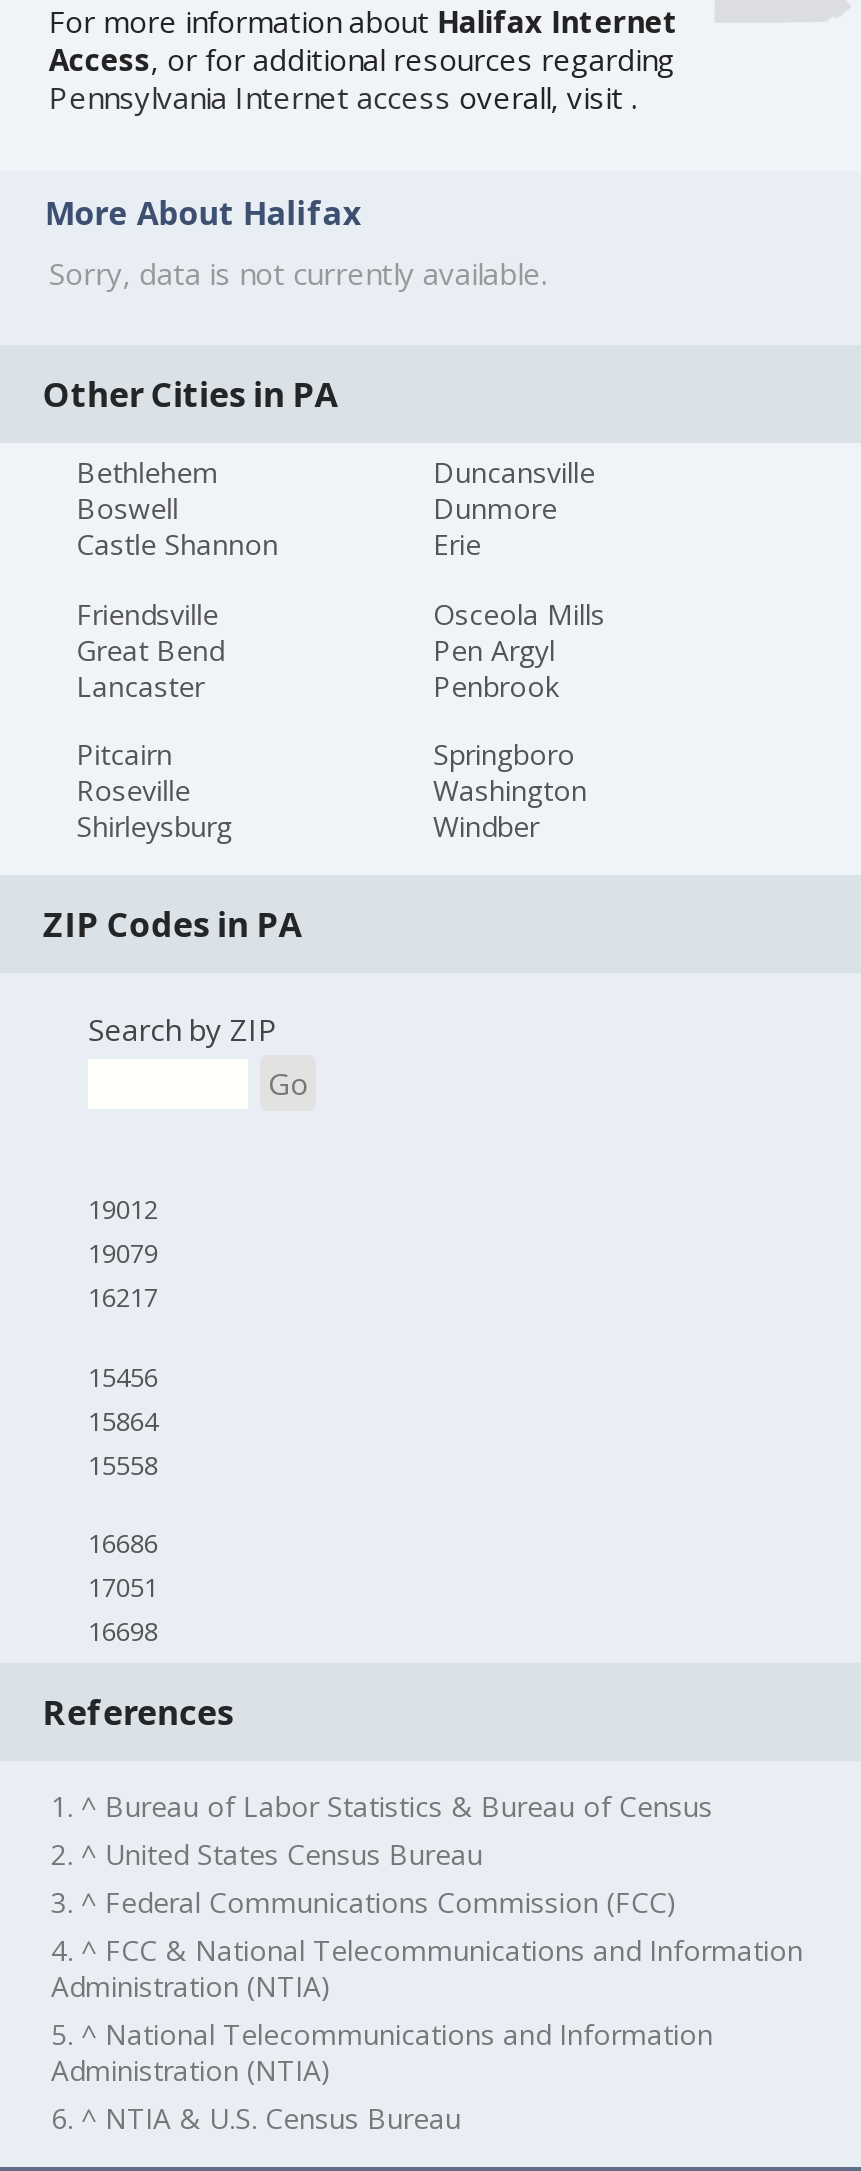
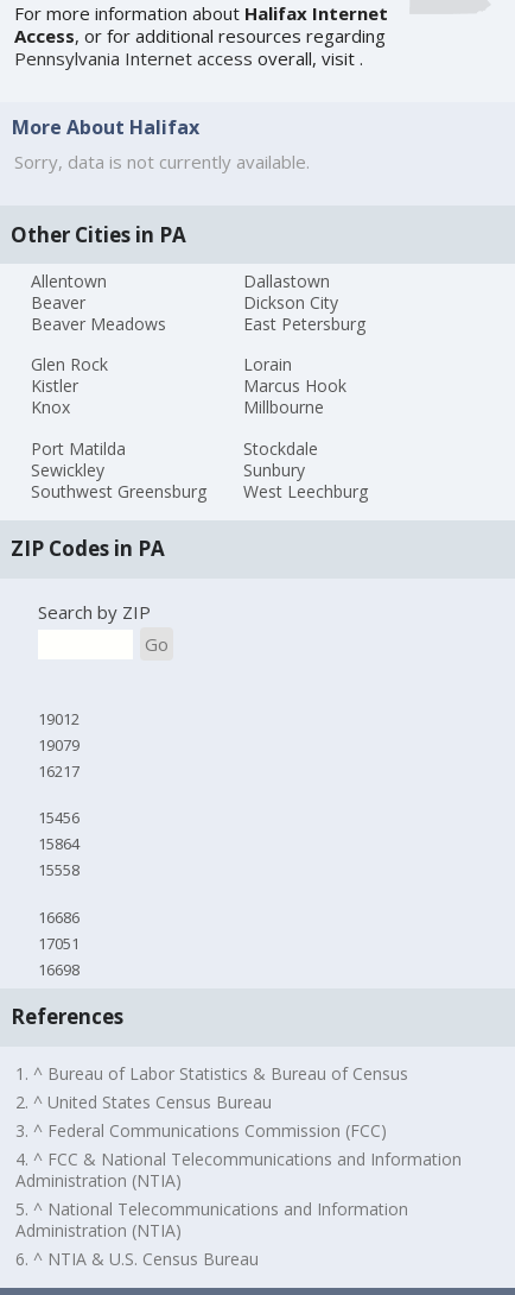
- Bethlehem
- Boswell
- Castle Shannon
+ Allentown
+ Beaver
+ Beaver Meadows

- Duncansville
- Dunmore
- Erie
+ Dallastown
+ Dickson City
+ East Petersburg

- Friendsville
- Great Bend
- Lancaster
+ Glen Rock
+ Kistler
+ Knox

- Osceola Mills
- Pen Argyl
- Penbrook
+ Lorain
+ Marcus Hook
+ Millbourne

- Pitcairn
- Roseville
- Shirleysburg
+ Port Matilda
+ Sewickley
+ Southwest Greensburg

- Springboro
- Washington
- Windber
+ Stockdale
+ Sunbury
+ West Leechburg
